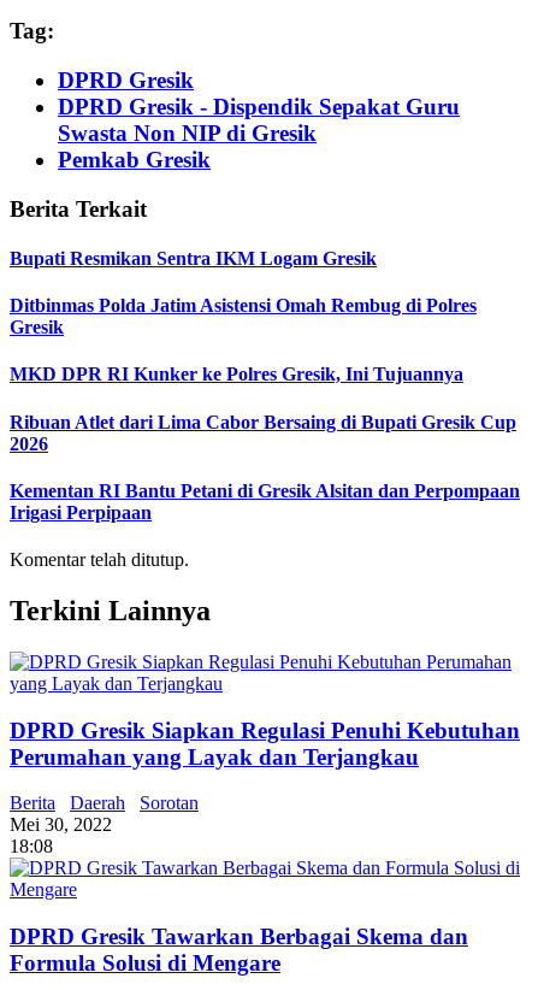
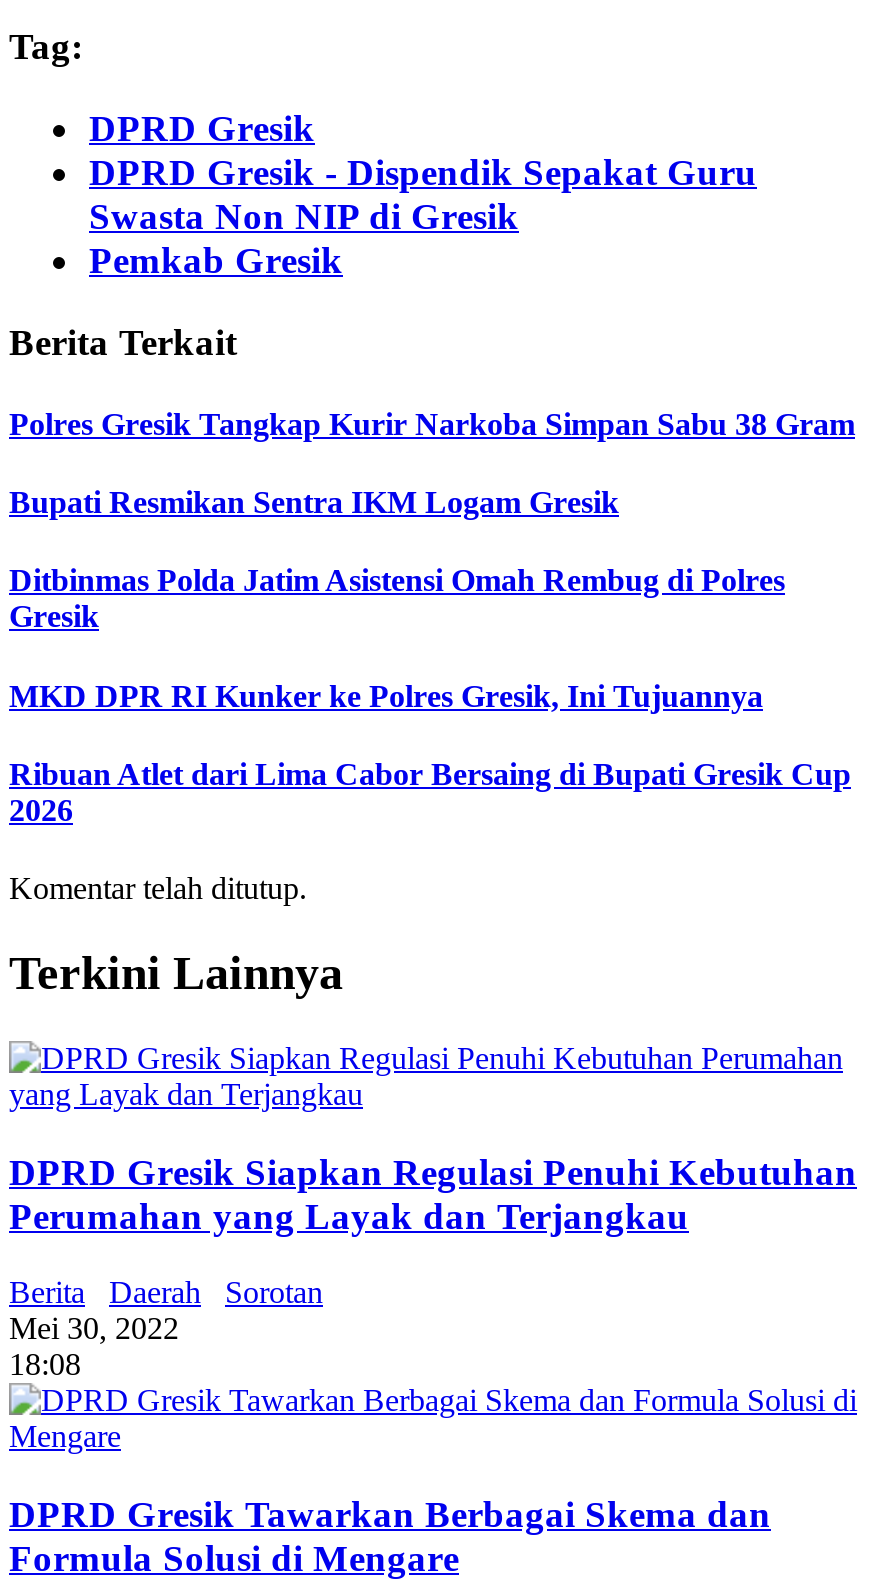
+ Polres Gresik Tangkap Kurir Narkoba Simpan Sabu 38 Gram

moved down: Bupati Resmikan Sentra IKM Logam Gresik | Ditbinmas Polda Jatim Asistensi Omah Rembug di Polres | Gresik | MKD DPR RI Kunker ke Polres Gresik, Ini Tujuannya | Ribuan Atlet dari Lima Cabor Bersaing di Bupati Gresik Cup | 2026

- Kementan RI Bantu Petani di Gresik Alsitan dan Perpompaan
- Irigasi Perpipaan
